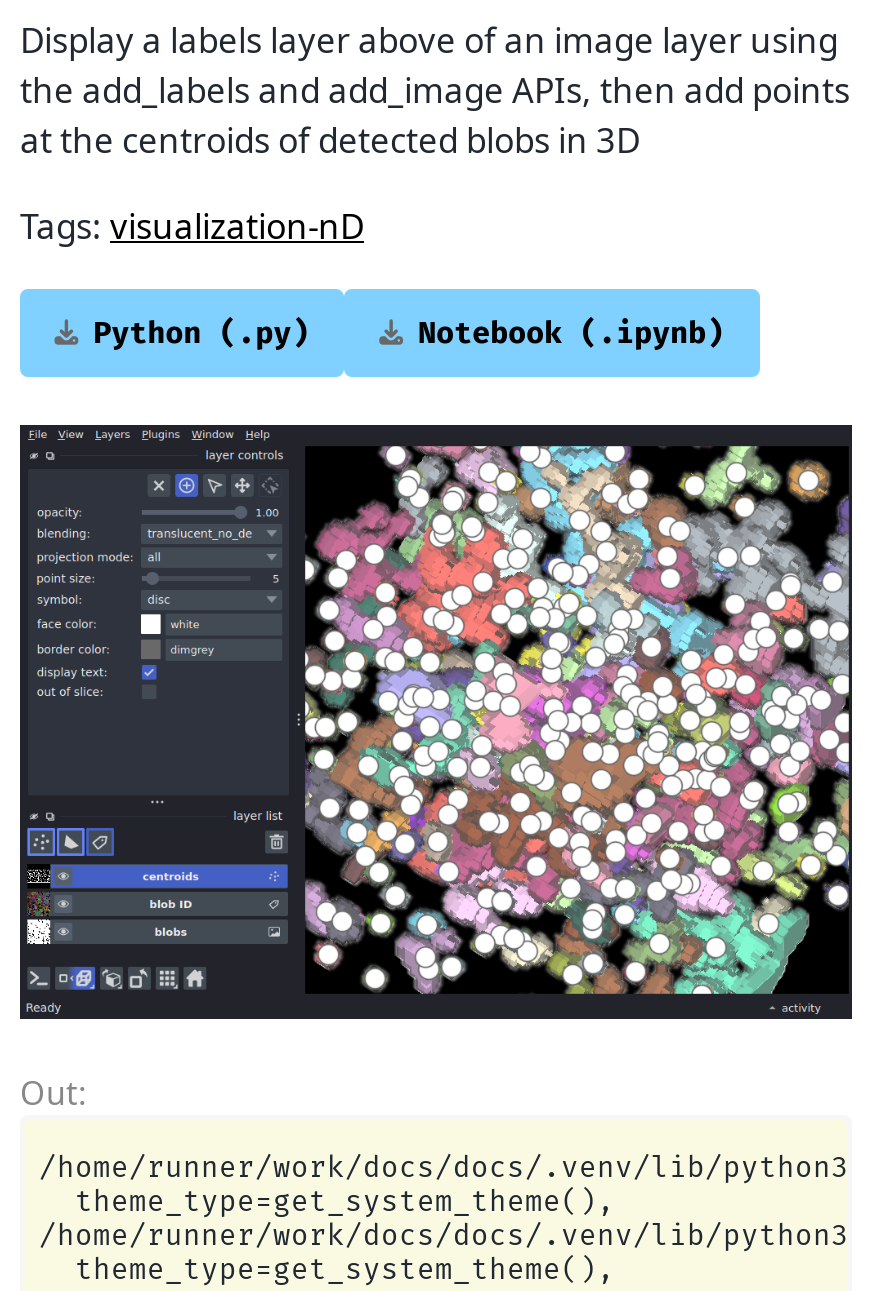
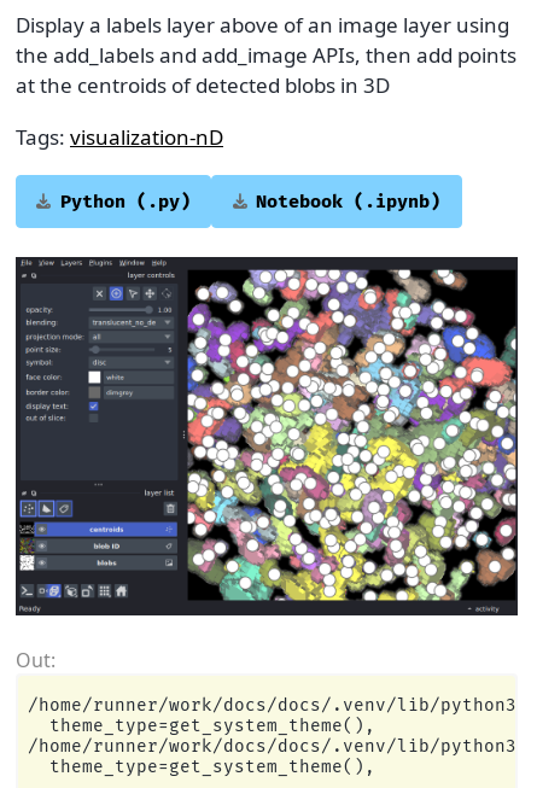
- [image]
+ [image]
